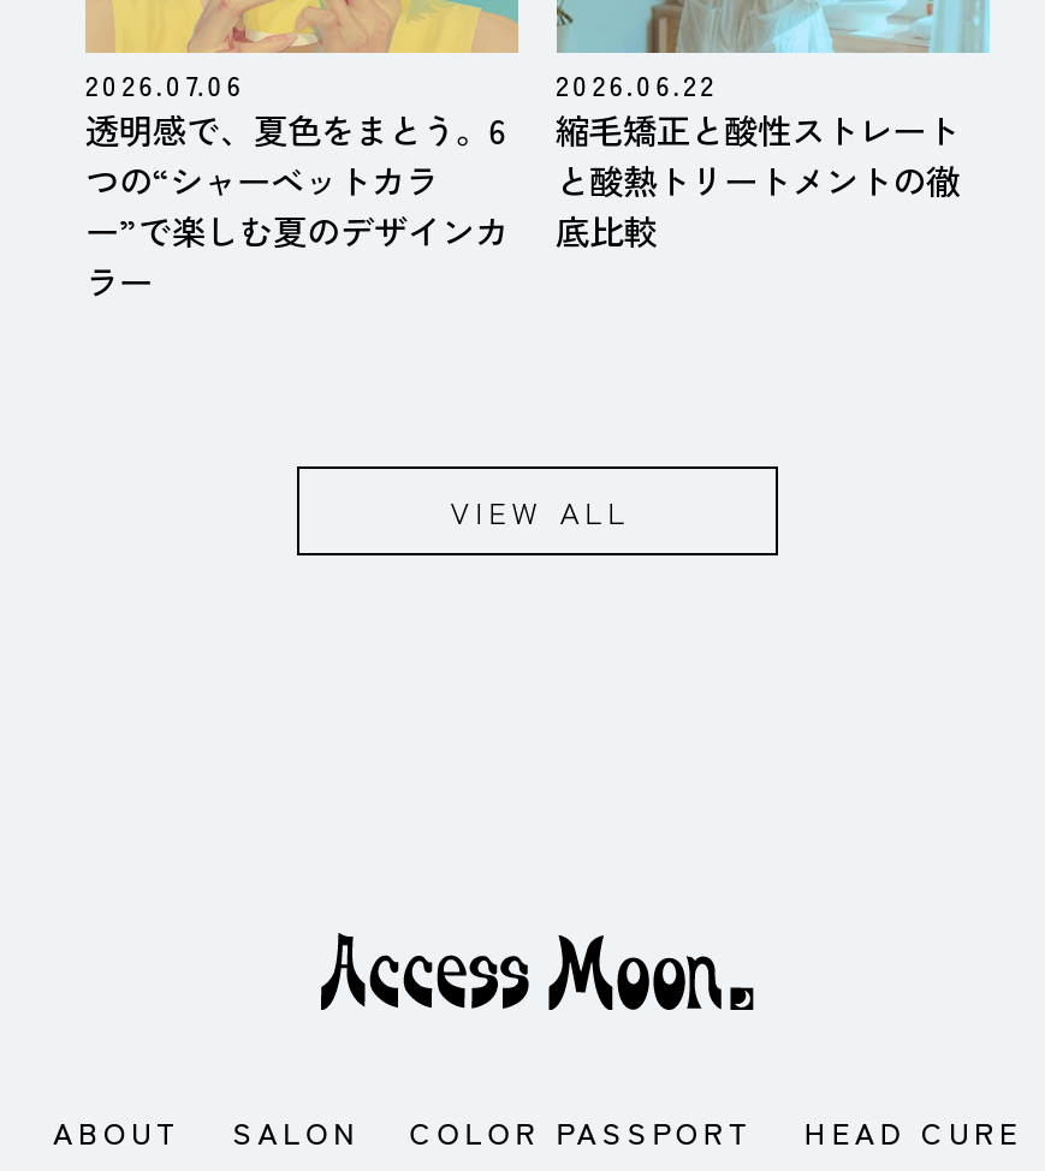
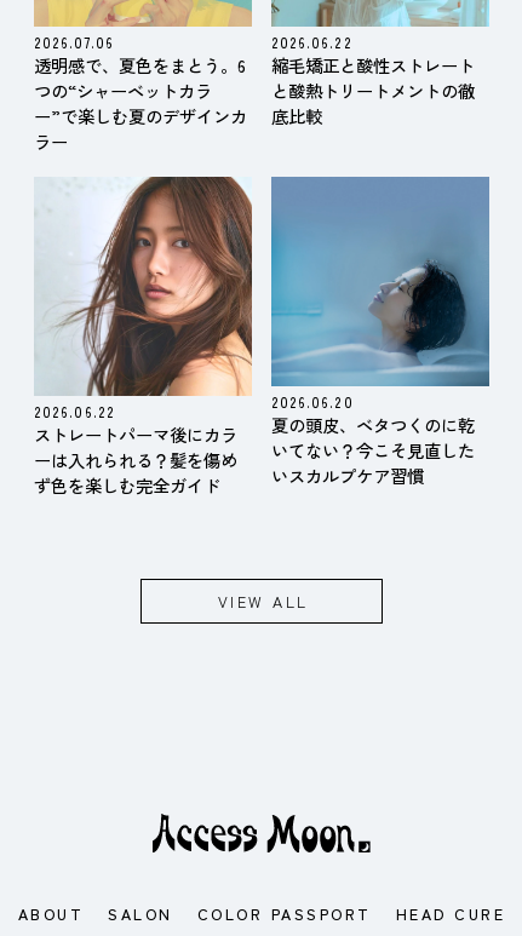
+ [image]
+ 2026.06.22
+ ストレートパーマ後にカラ
+ ーは入れられる？髪を傷め
+ ず色を楽しむ完全ガイド

+ [image]
+ 2026.06.20
+ 夏の頭皮、ベタつくのに乾
+ いてない？今こそ見直した
+ いスカルプケア習慣
